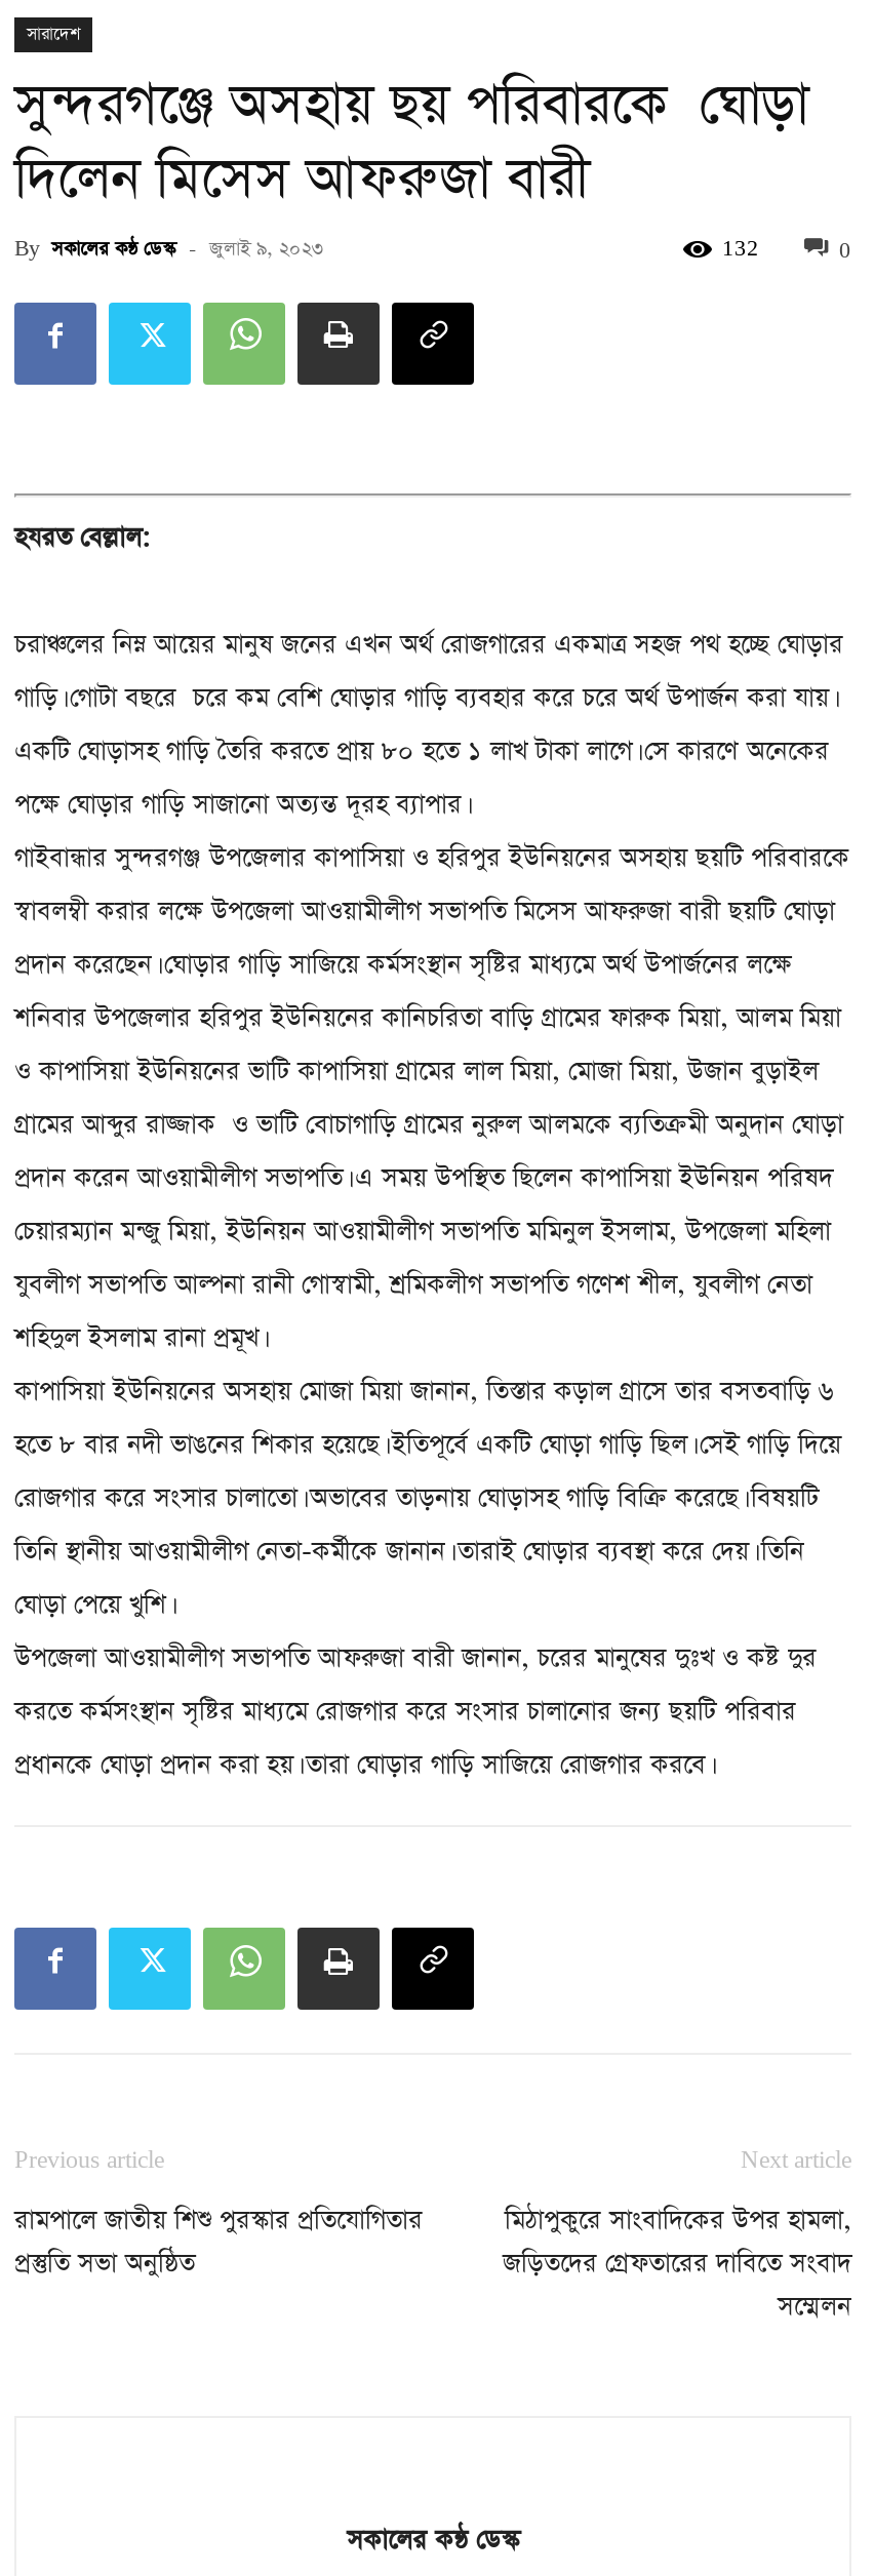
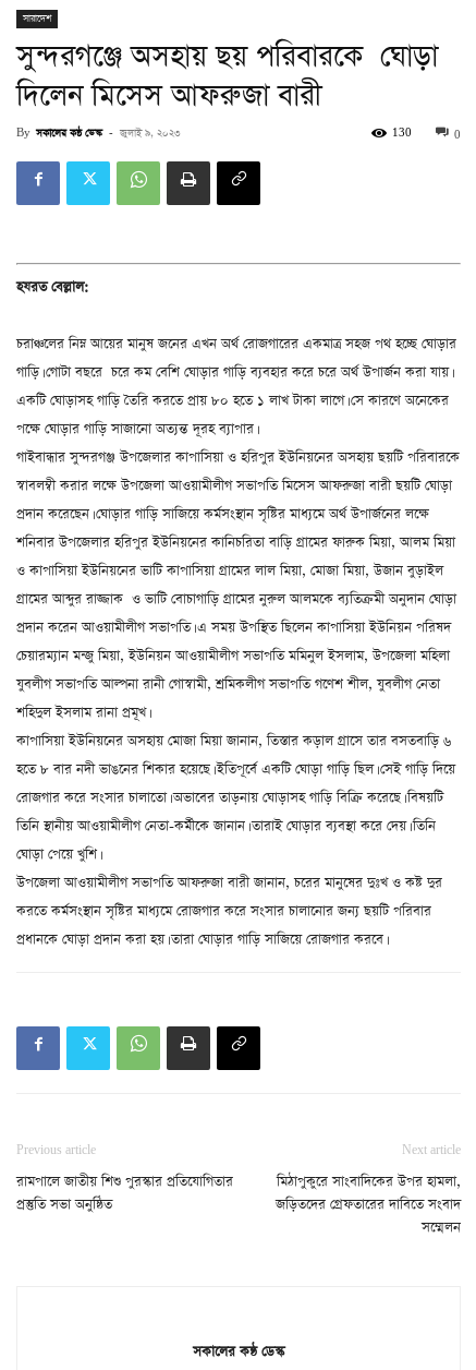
- 132
+ 130
